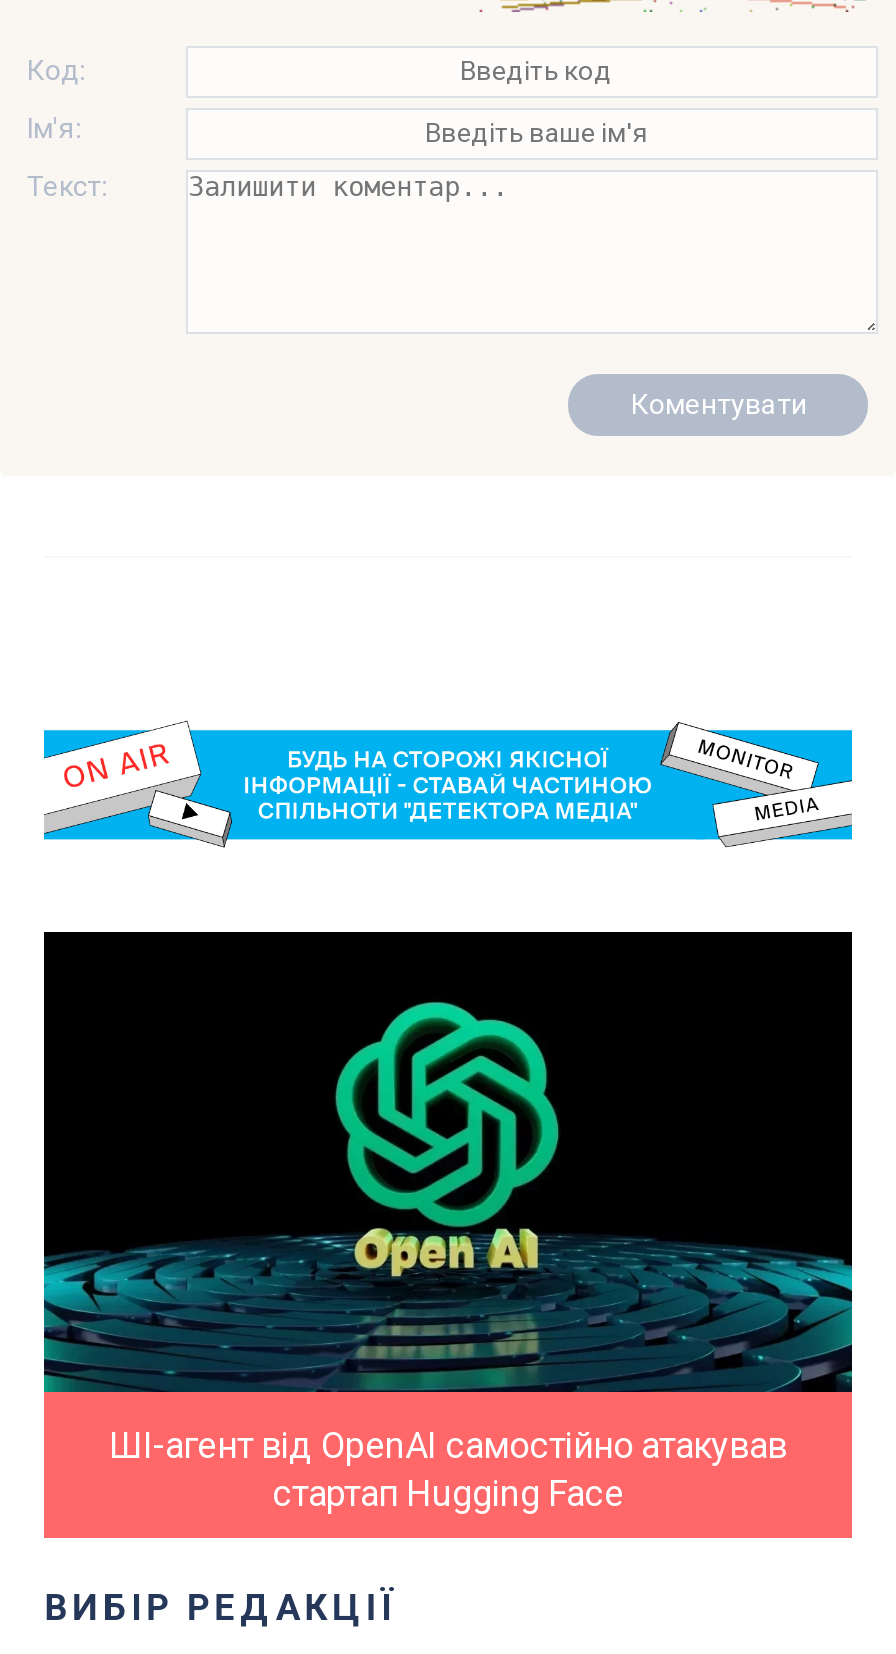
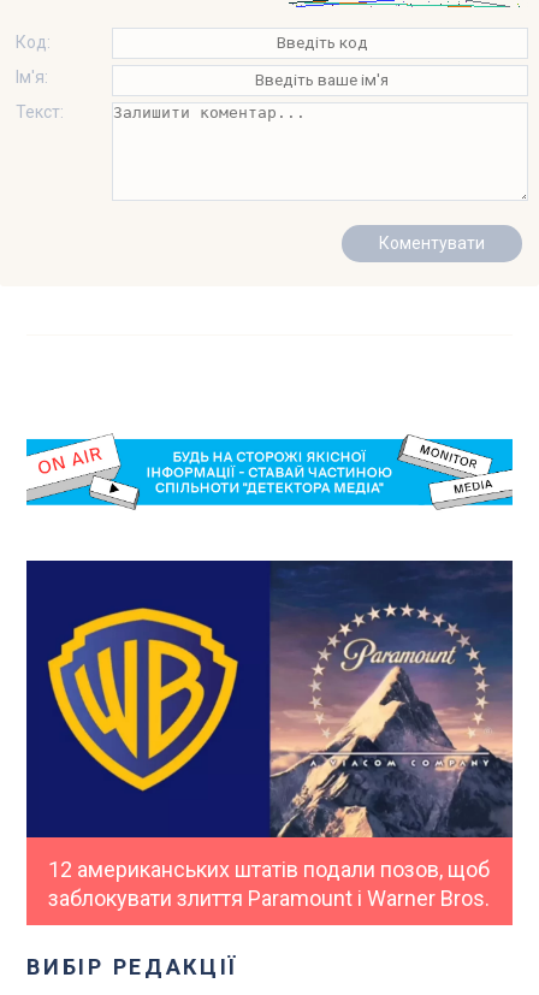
- [image]
- ШІ-агент від OpenAI самостійно атакував
- стартап Hugging Face
+ [image]
+ 12 американських штатів подали позов, щоб
+ заблокувати злиття Paramount і Warner Bros.
